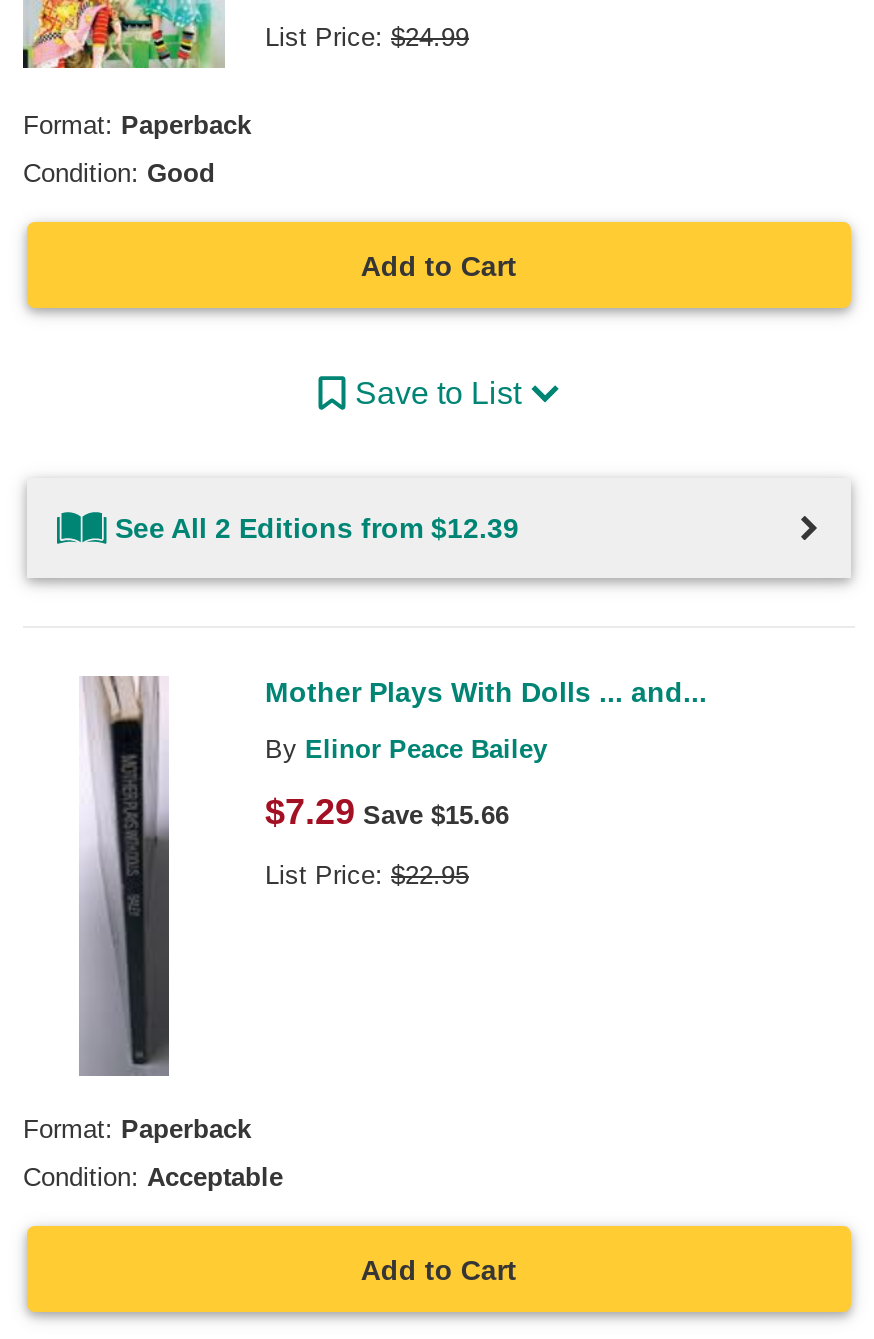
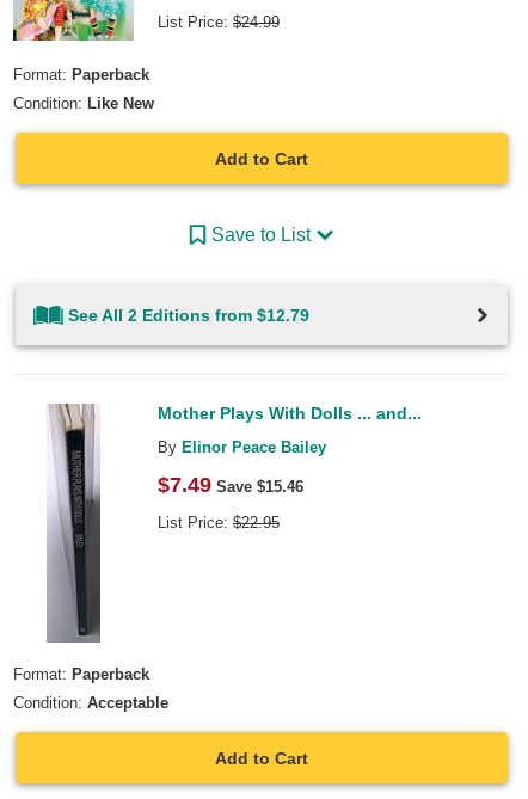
- Condition: Good
+ Condition: Like New

- See All 2 Editions from $12.39
+ See All 2 Editions from $12.79

- $7.29 Save $15.66
+ $7.49 Save $15.46
